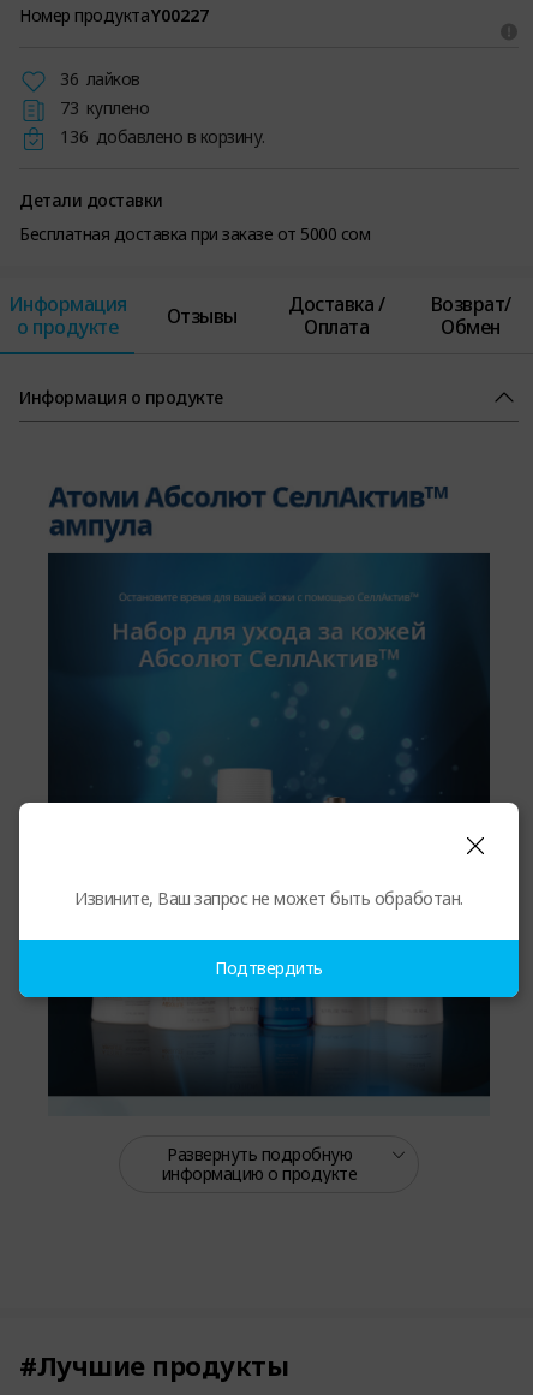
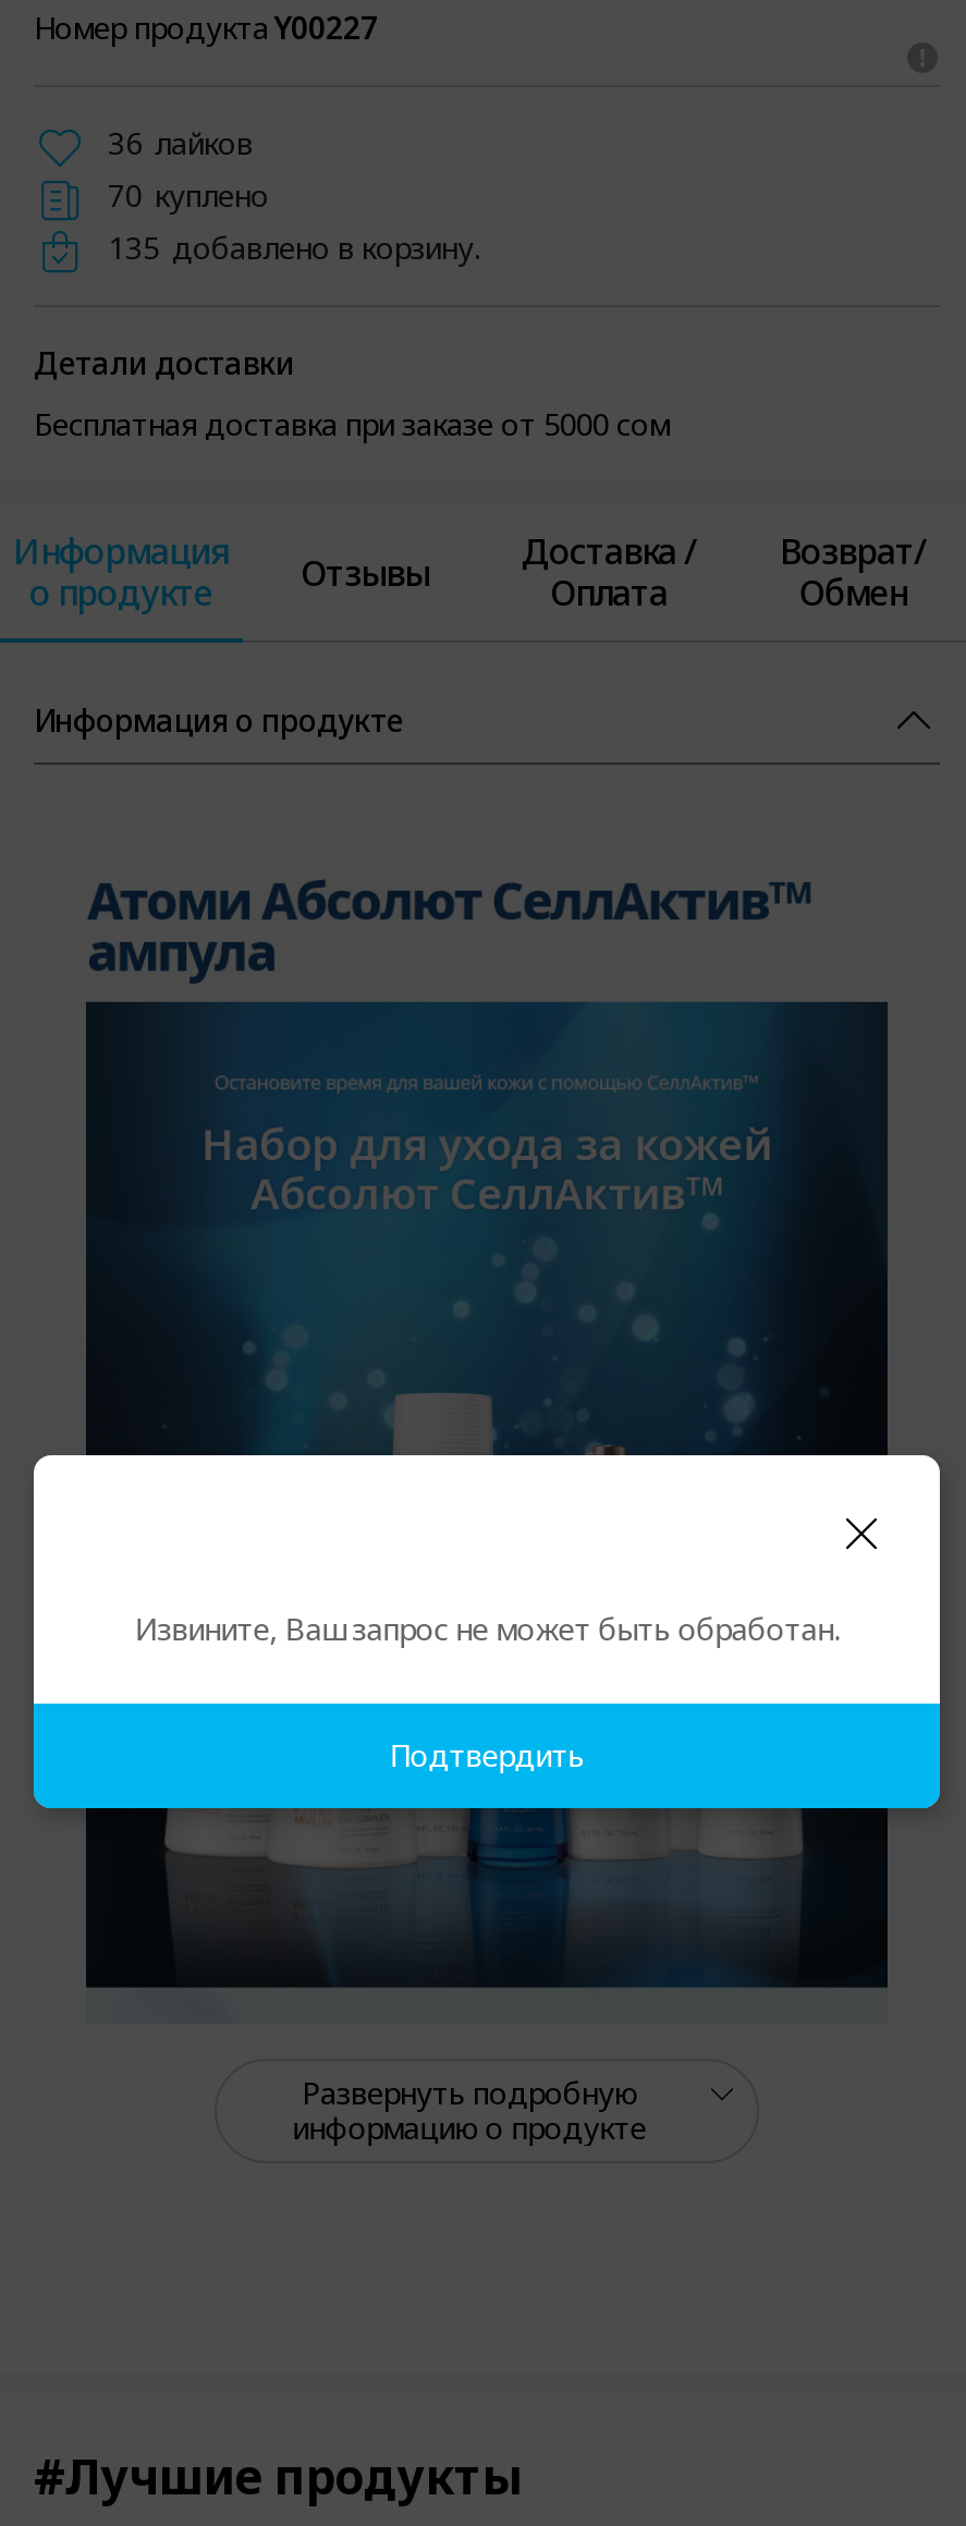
- 73 куплено
+ 70 куплено

- 136 добавлено в корзину.
+ 135 добавлено в корзину.
